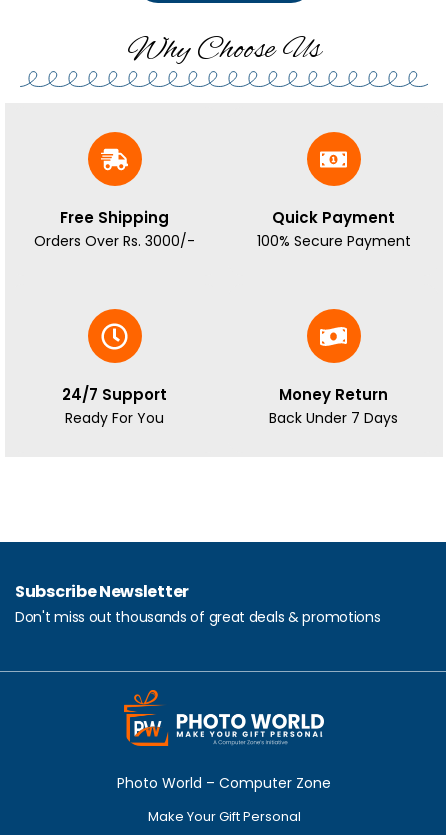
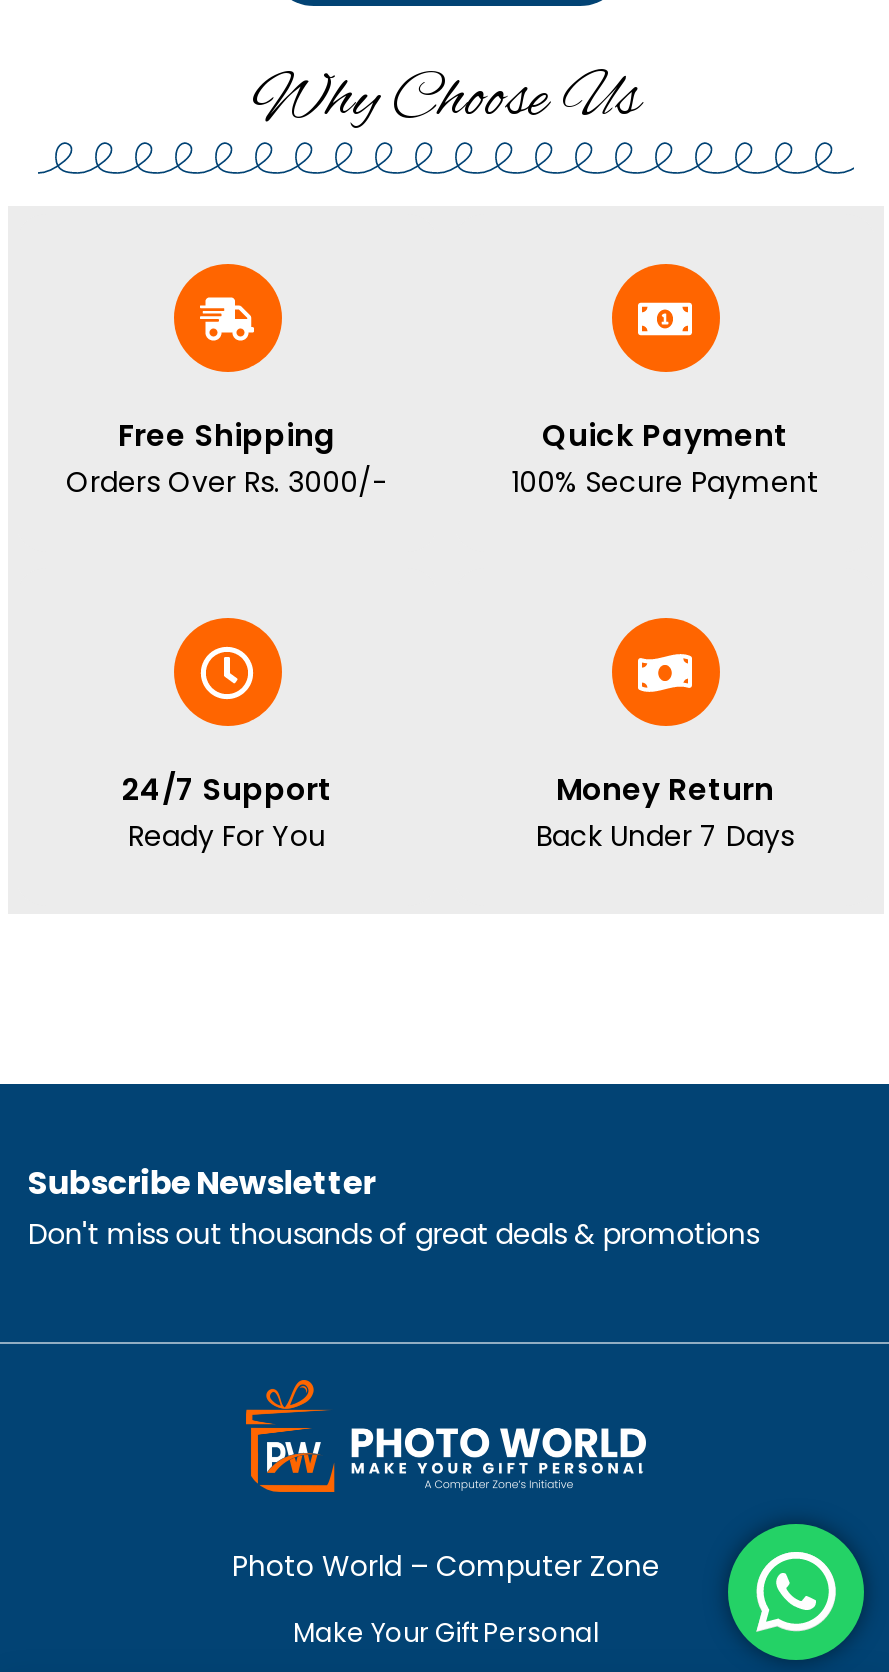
+ [image]
